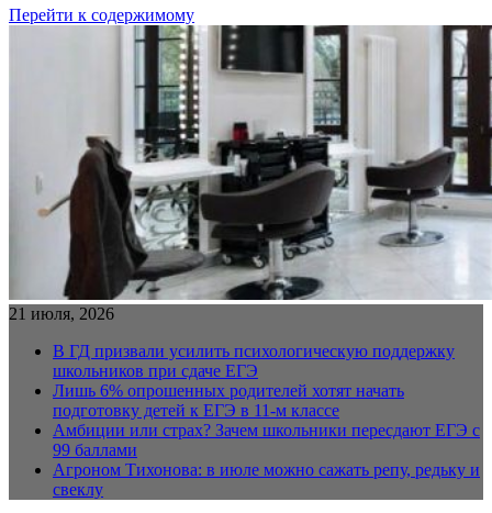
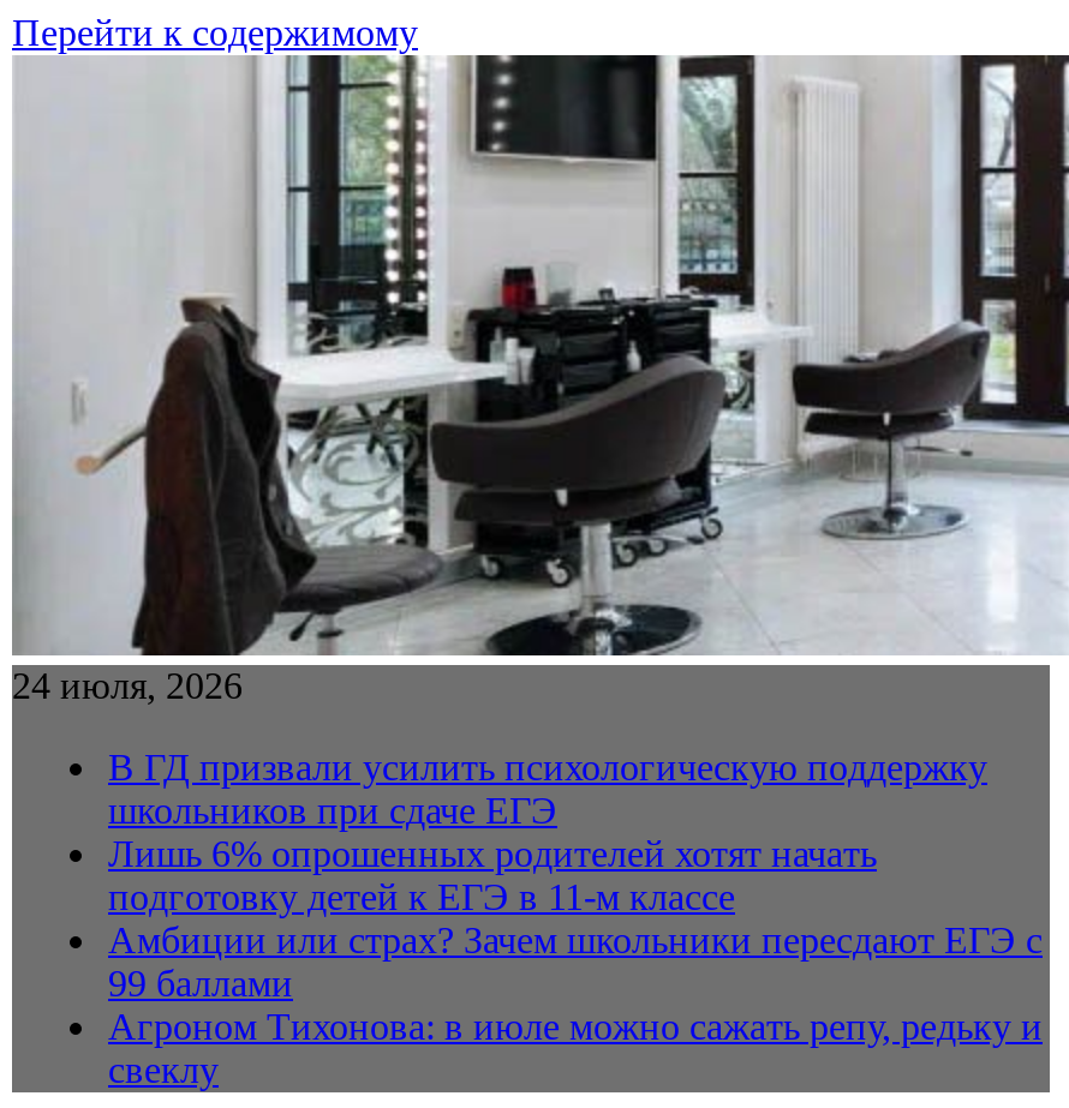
- 21 июля, 2026
+ 24 июля, 2026
